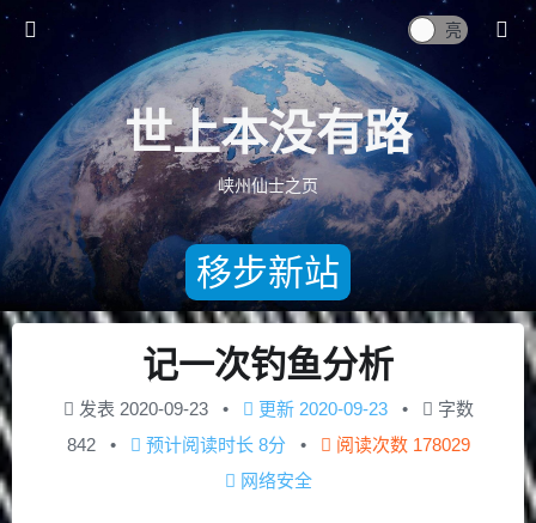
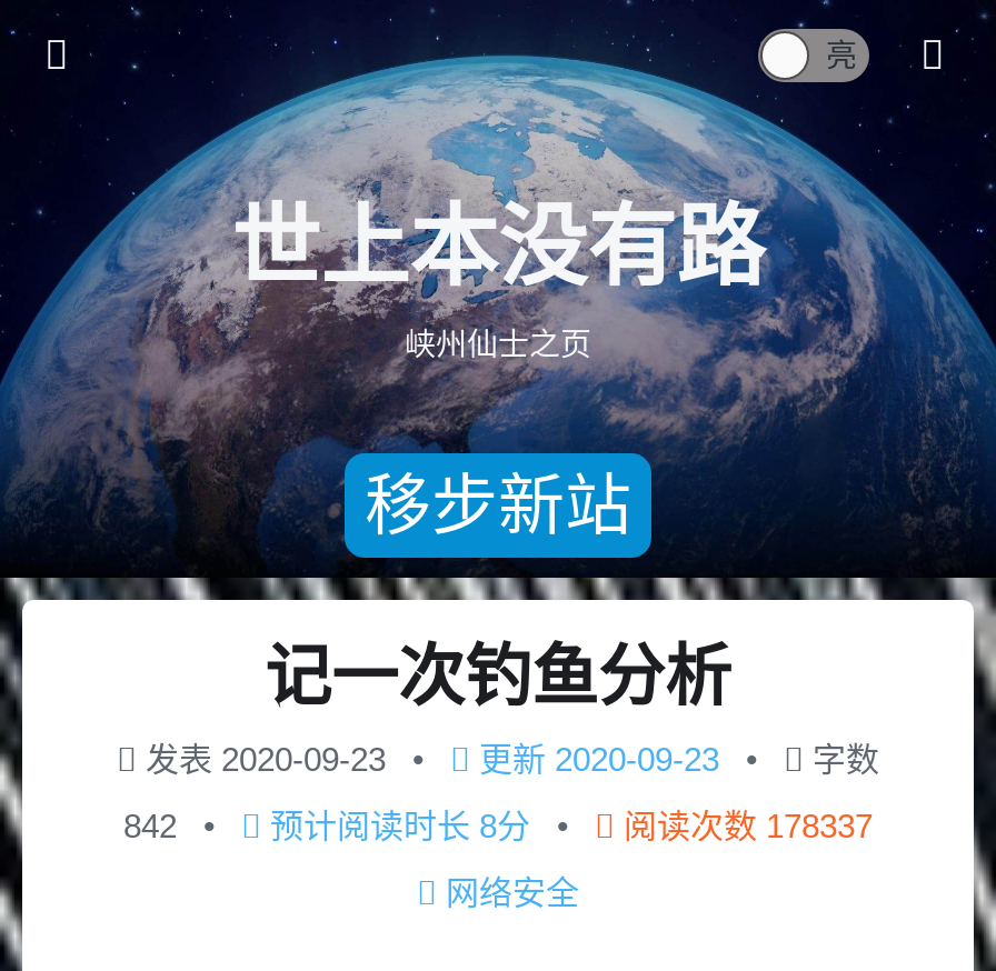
- 阅读次数 178029
+ 阅读次数 178337
